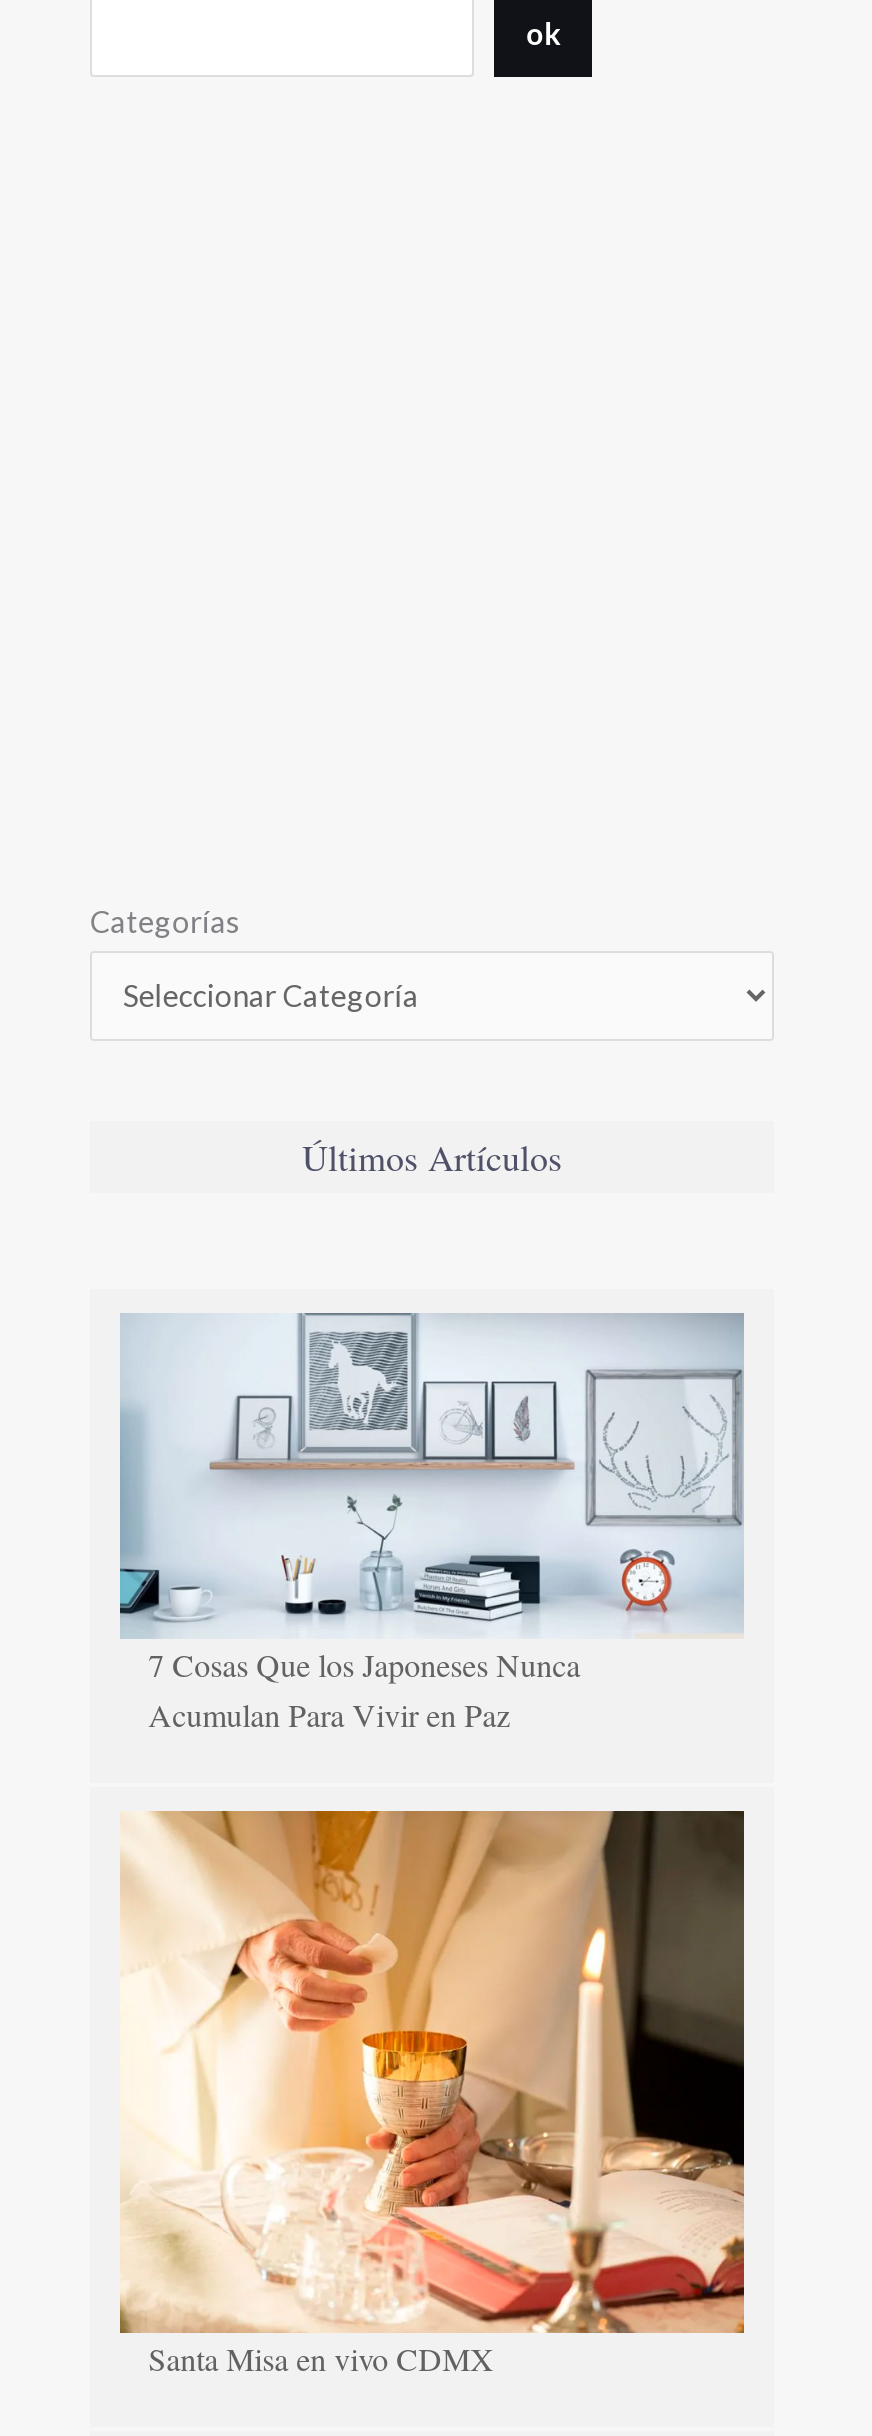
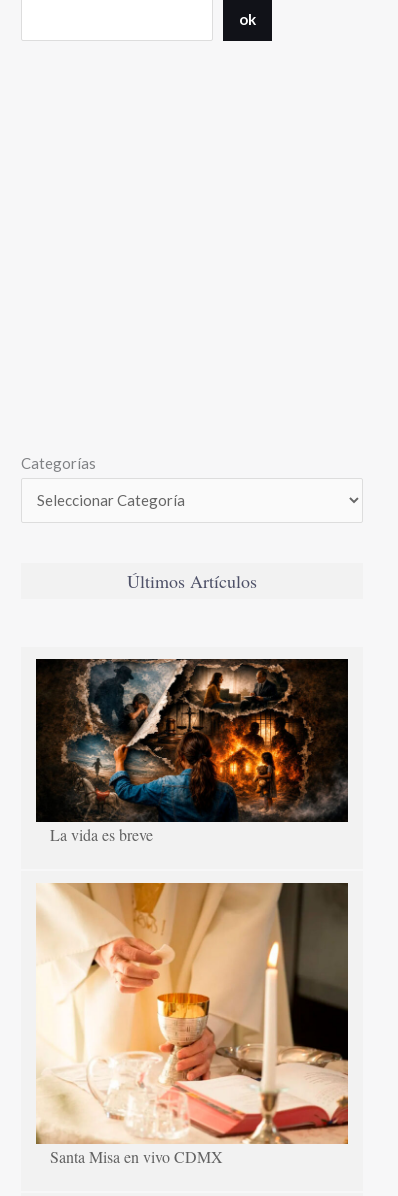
- [image]
- 7 Cosas Que los Japoneses Nunca
- Acumulan Para Vivir en Paz
+ [image]
+ La vida es breve
